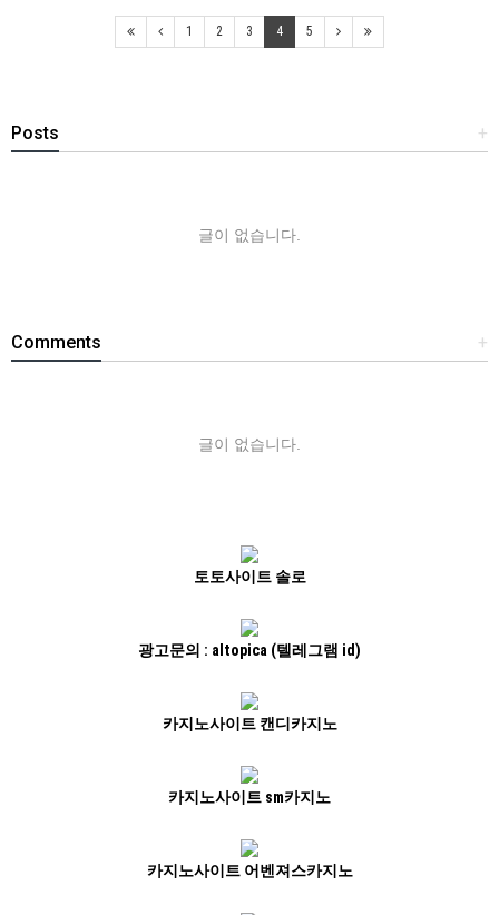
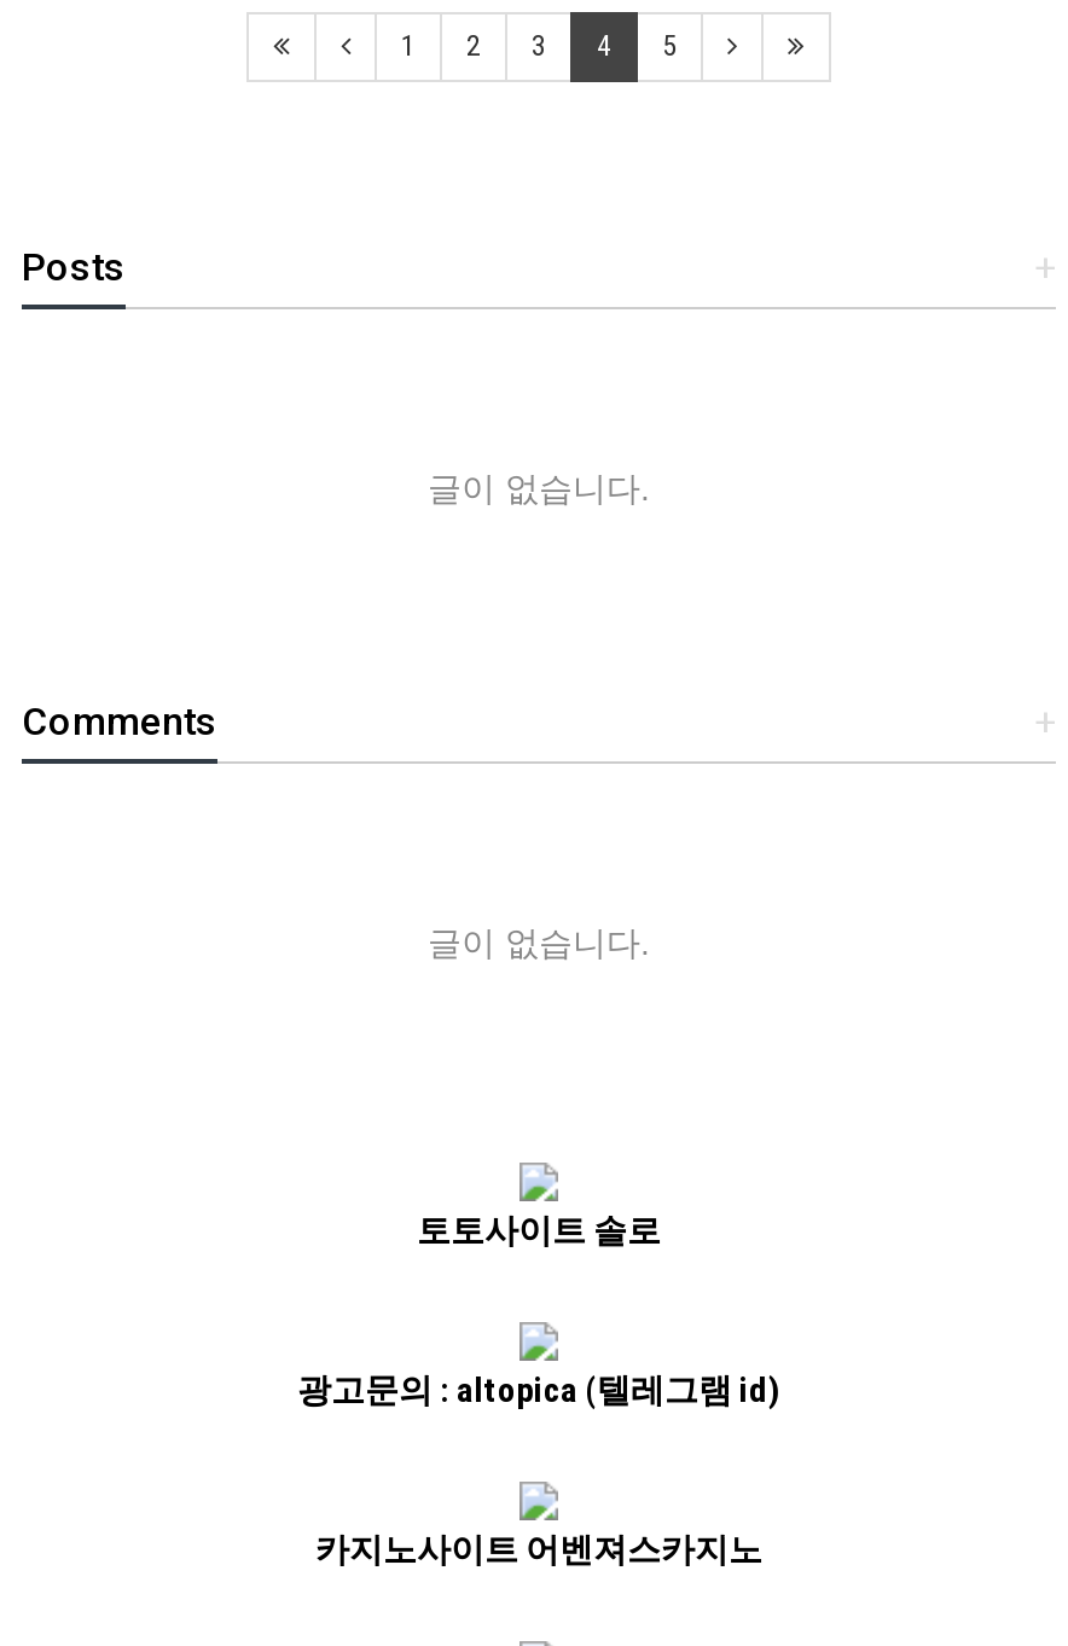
- 카지노사이트 캔디카지노

- 카지노사이트 sm카지노
